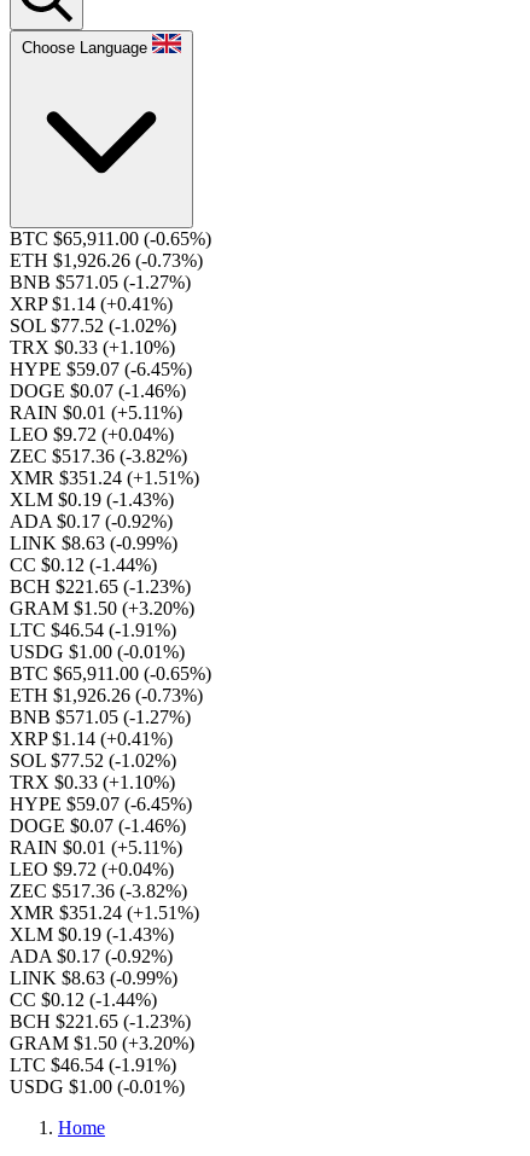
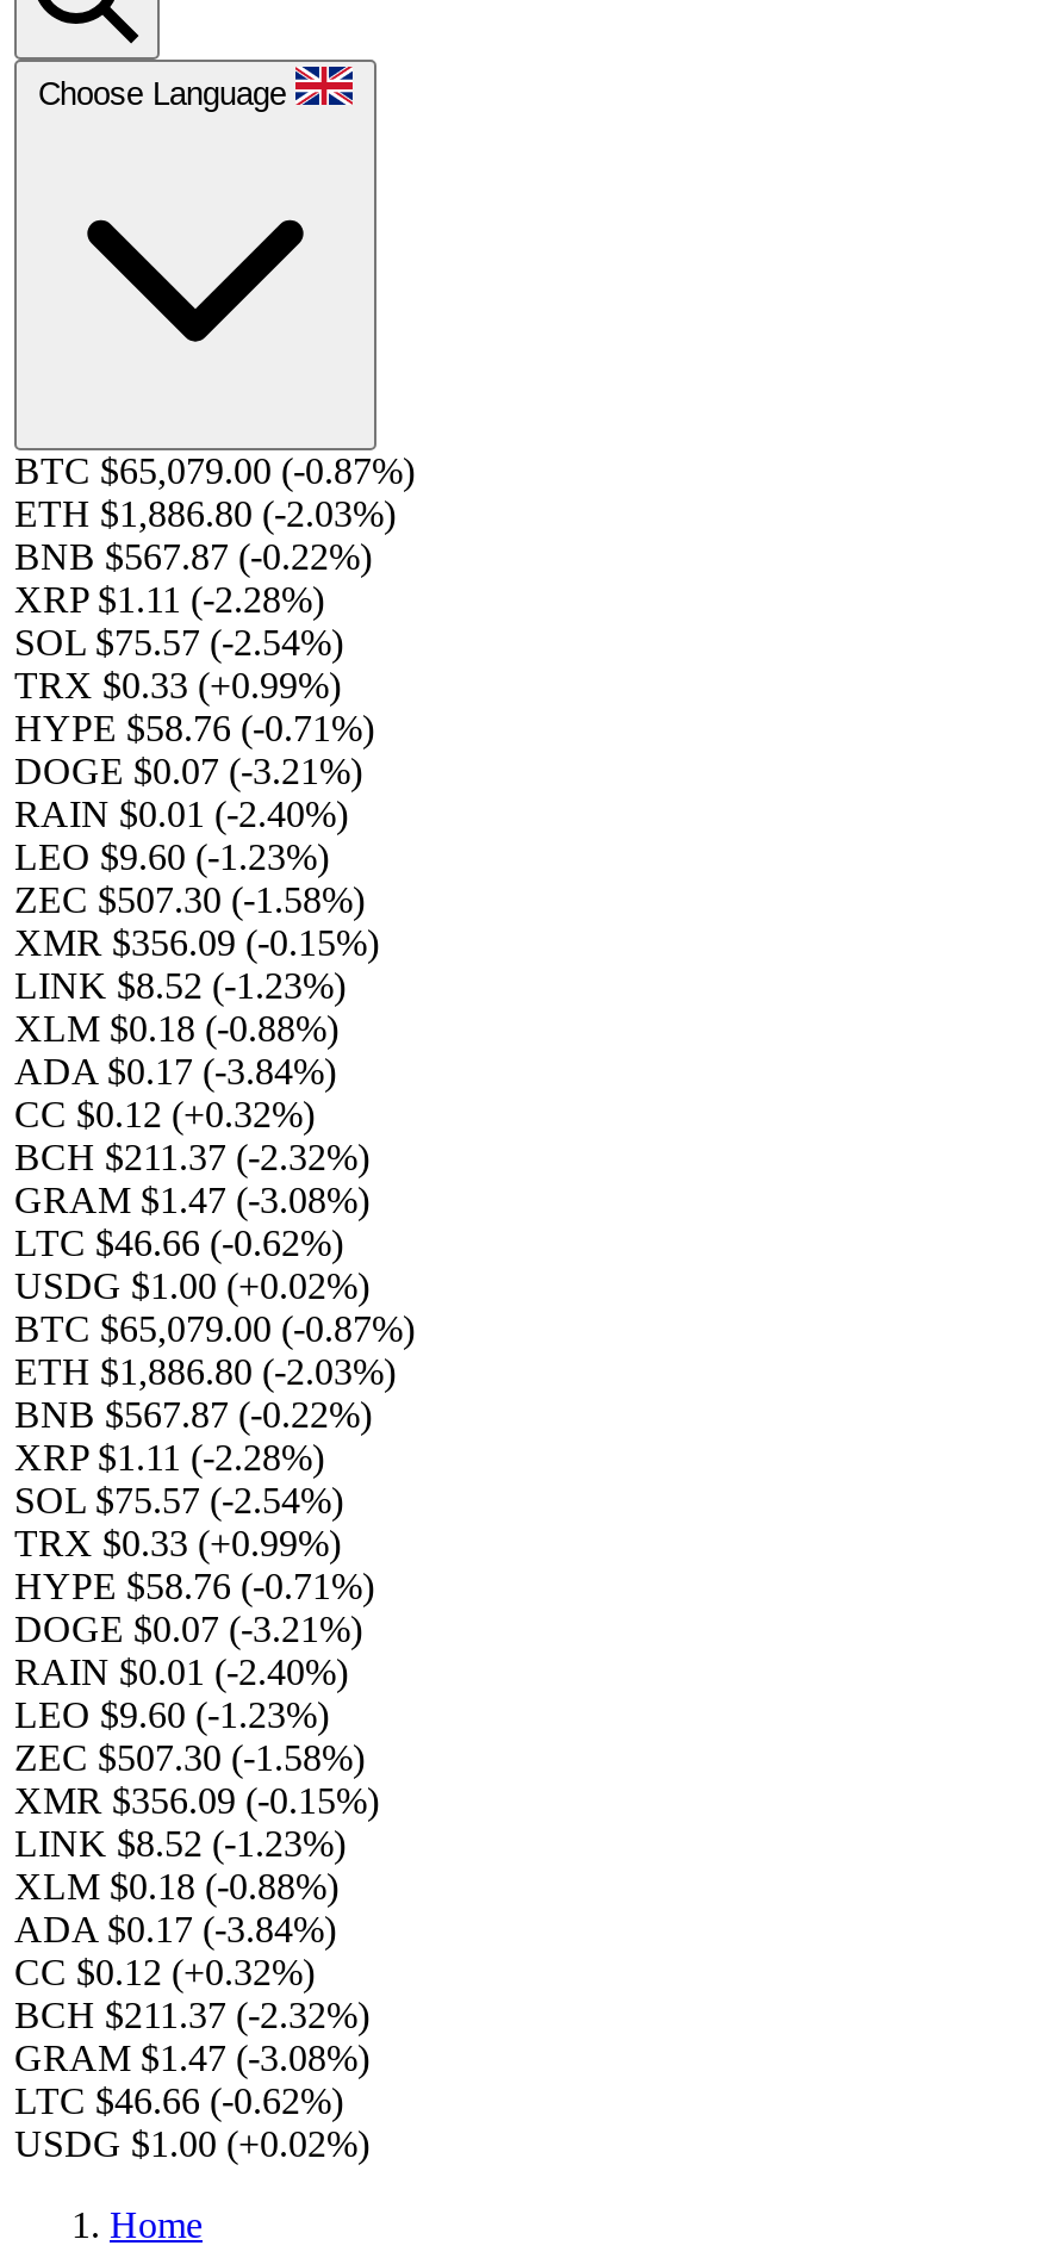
- BTC $65,911.00(-0.65%)
- ETH $1,926.26 (-0.73%)
- BNB $571.05 (-1.27%)
- XRP $1.14 (+0.41%)
- SOL $77.52 (-1.02%)
- TRX $0.33 (+1.10%)
- HYPE $59.07 (-6.45%)
- DOGE $0.07 (-1.46%)
- RAIN $0.01 (+5.11%)
- LEO $9.72 (+0.04%)
- ZEC $517.36 (-3.82%)
- XMR $351.24(+1.51%)
- XLM $0.19 (-1.43%)
- ADA $0.17 (-0.92%)
- LINK $8.63 (-0.99%)
- CC $0.12 (-1.44%)
- BCH $221.65 (-1.23%)
- GRAM $1.50 (+3.20%)
- LTC $46.54 (-1.91%)
- USDG $1.00(-0.01%)
- BTC $65,911.00 (-0.65%)
- ETH $1,926.26 (-0.73%)
- BNB $571.05 (-1.27%)
- XRP $1.14 (+0.41%)
- SOL $77.52 (-1.02%)
- TRX $0.33 (+1.10%)
- HYPE $59.07 (-6.45%)
- DOGE $0.07 (-1.46%)
- RAIN $0.01 (+5.11%)
- LEO $9.72 (+0.04%)
- ZEC $517.36 (-3.82%)
- XMR $351.24(+1.51%)
- XLM $0.19 (-1.43%)
- ADA $0.17 (-0.92%)
- LINK $8.63 (-0.99%)
- CC $0.12 (-1.44%)
- BCH $221.65 (-1.23%)
- GRAM $1.50 (+3.20%)
- LTC $46.54 (-1.91%)
- USDG $1.00(-0.01%)
+ BTC $65,079.00(-0.87%)
+ ETH $1,886.80 (-2.03%)
+ BNB $567.87 (-0.22%)
+ XRP $1.11 (-2.28%)
+ SOL $75.57 (-2.54%)
+ TRX $0.33 (+0.99%)
+ HYPE $58.76 (-0.71%)
+ DOGE $0.07 (-3.21%)
+ RAIN $0.01 (-2.40%)
+ LEO $9.60 (-1.23%)
+ ZEC $507.30 (-1.58%)
+ XMR $356.09(-0.15%)
+ LINK $8.52 (-1.23%)
+ XLM $0.18 (-0.88%)
+ ADA $0.17 (-3.84%)
+ CC $0.12 (+0.32%)
+ BCH $211.37 (-2.32%)
+ GRAM $1.47 (-3.08%)
+ LTC $46.66 (-0.62%)
+ USDG $1.00(+0.02%)
+ BTC $65,079.00 (-0.87%)
+ ETH $1,886.80 (-2.03%)
+ BNB $567.87 (-0.22%)
+ XRP $1.11 (-2.28%)
+ SOL $75.57 (-2.54%)
+ TRX $0.33 (+0.99%)
+ HYPE $58.76 (-0.71%)
+ DOGE $0.07 (-3.21%)
+ RAIN $0.01 (-2.40%)
+ LEO $9.60 (-1.23%)
+ ZEC $507.30 (-1.58%)
+ XMR $356.09(-0.15%)
+ LINK $8.52 (-1.23%)
+ XLM $0.18 (-0.88%)
+ ADA $0.17 (-3.84%)
+ CC $0.12 (+0.32%)
+ BCH $211.37 (-2.32%)
+ GRAM $1.47 (-3.08%)
+ LTC $46.66 (-0.62%)
+ USDG $1.00(+0.02%)
